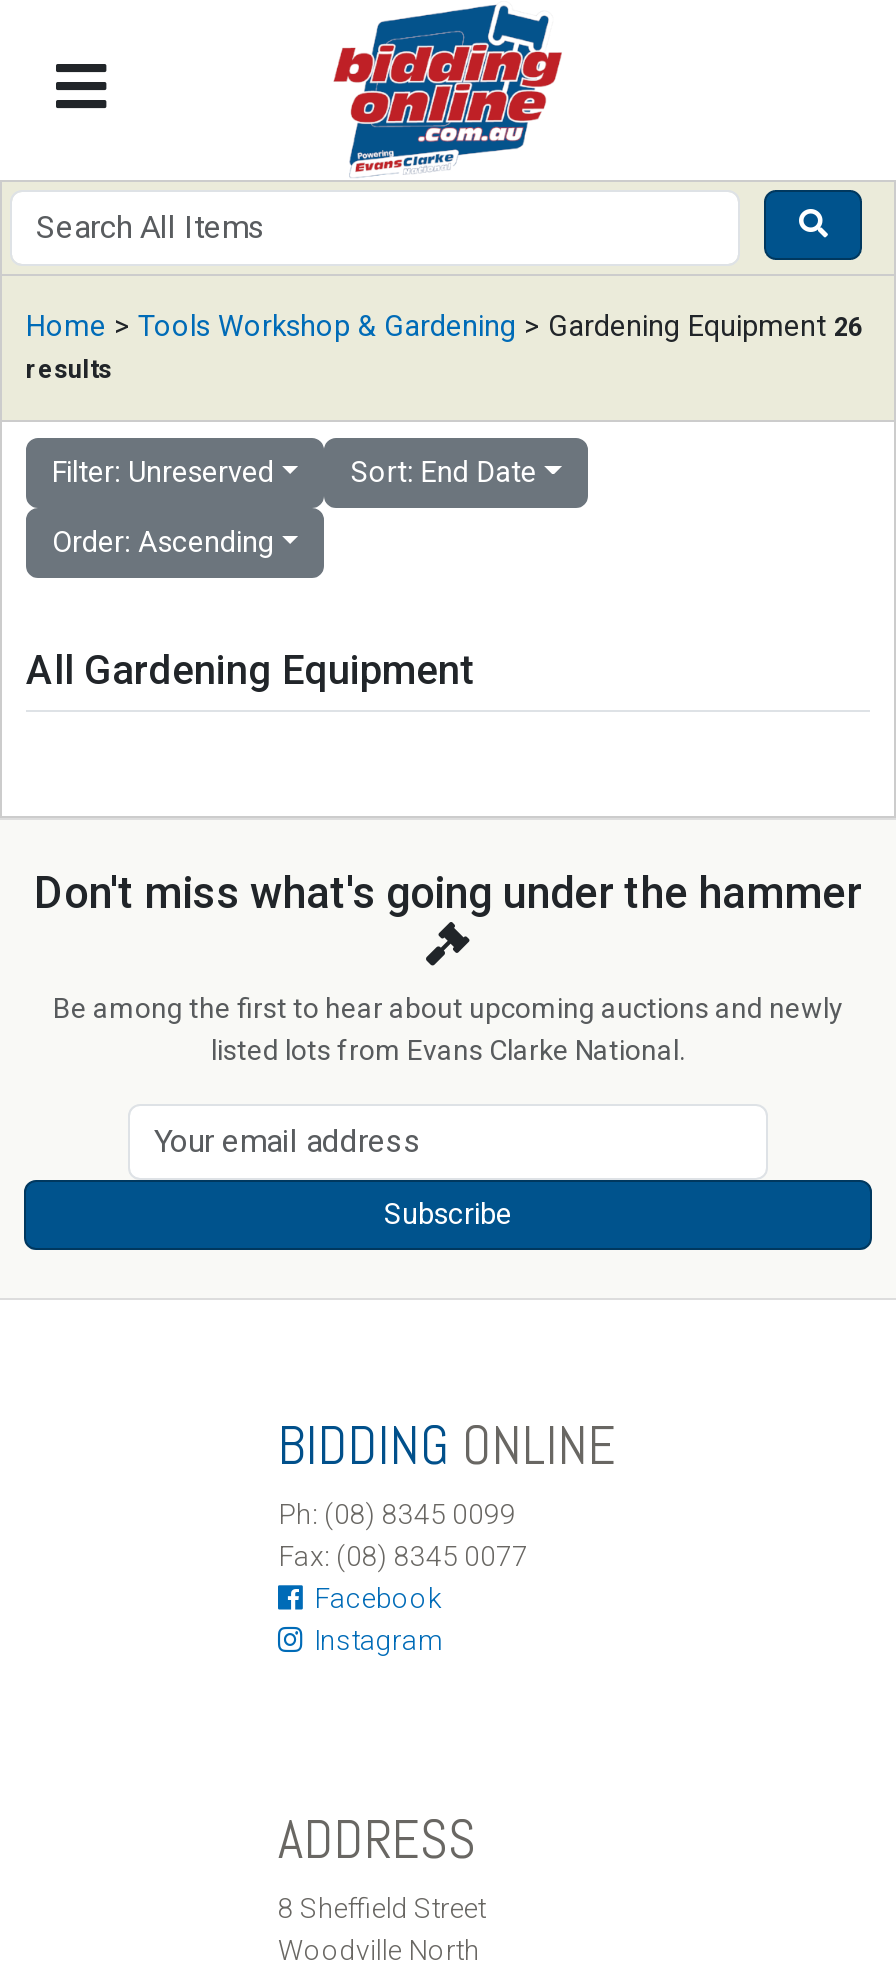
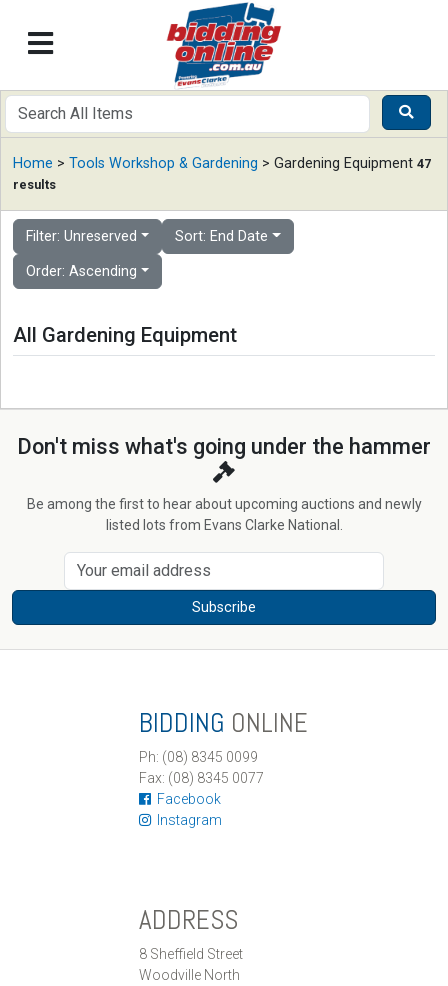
- Home > Tools Workshop & Gardening > Gardening Equipment 26
+ Home > Tools Workshop & Gardening > Gardening Equipment 47
